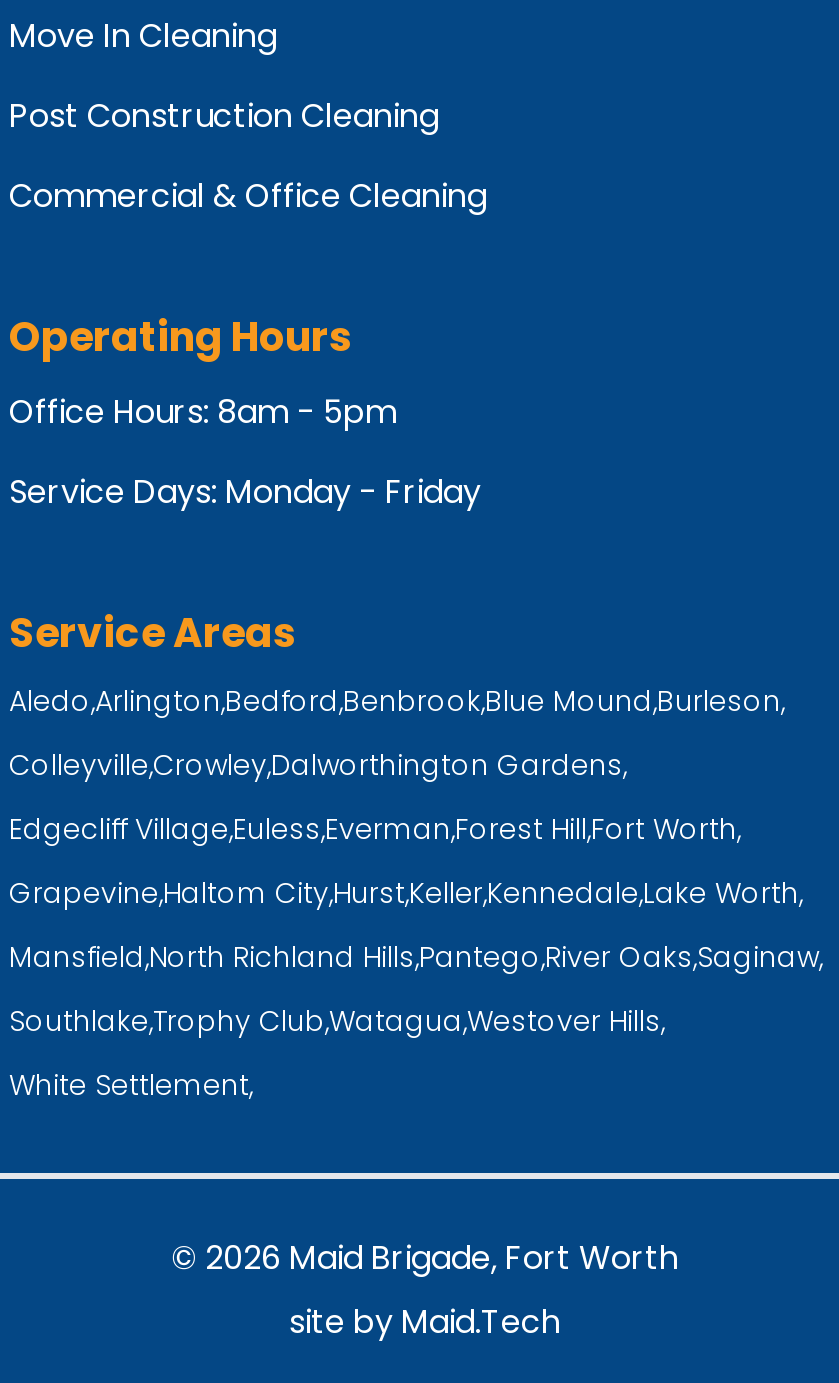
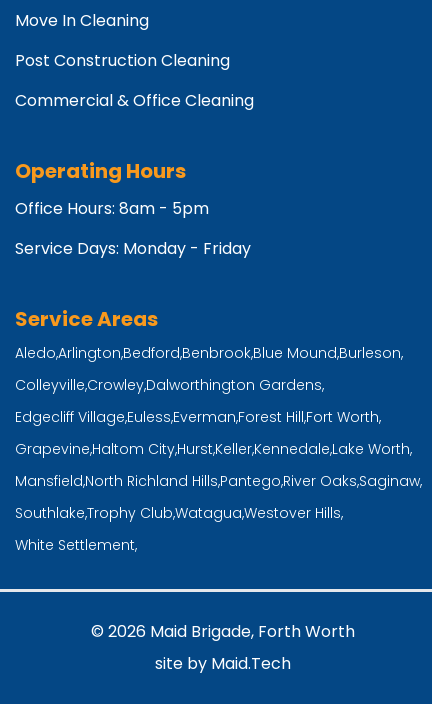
- © 2026 Maid Brigade, Fort Worth
+ © 2026 Maid Brigade, Forth Worth
